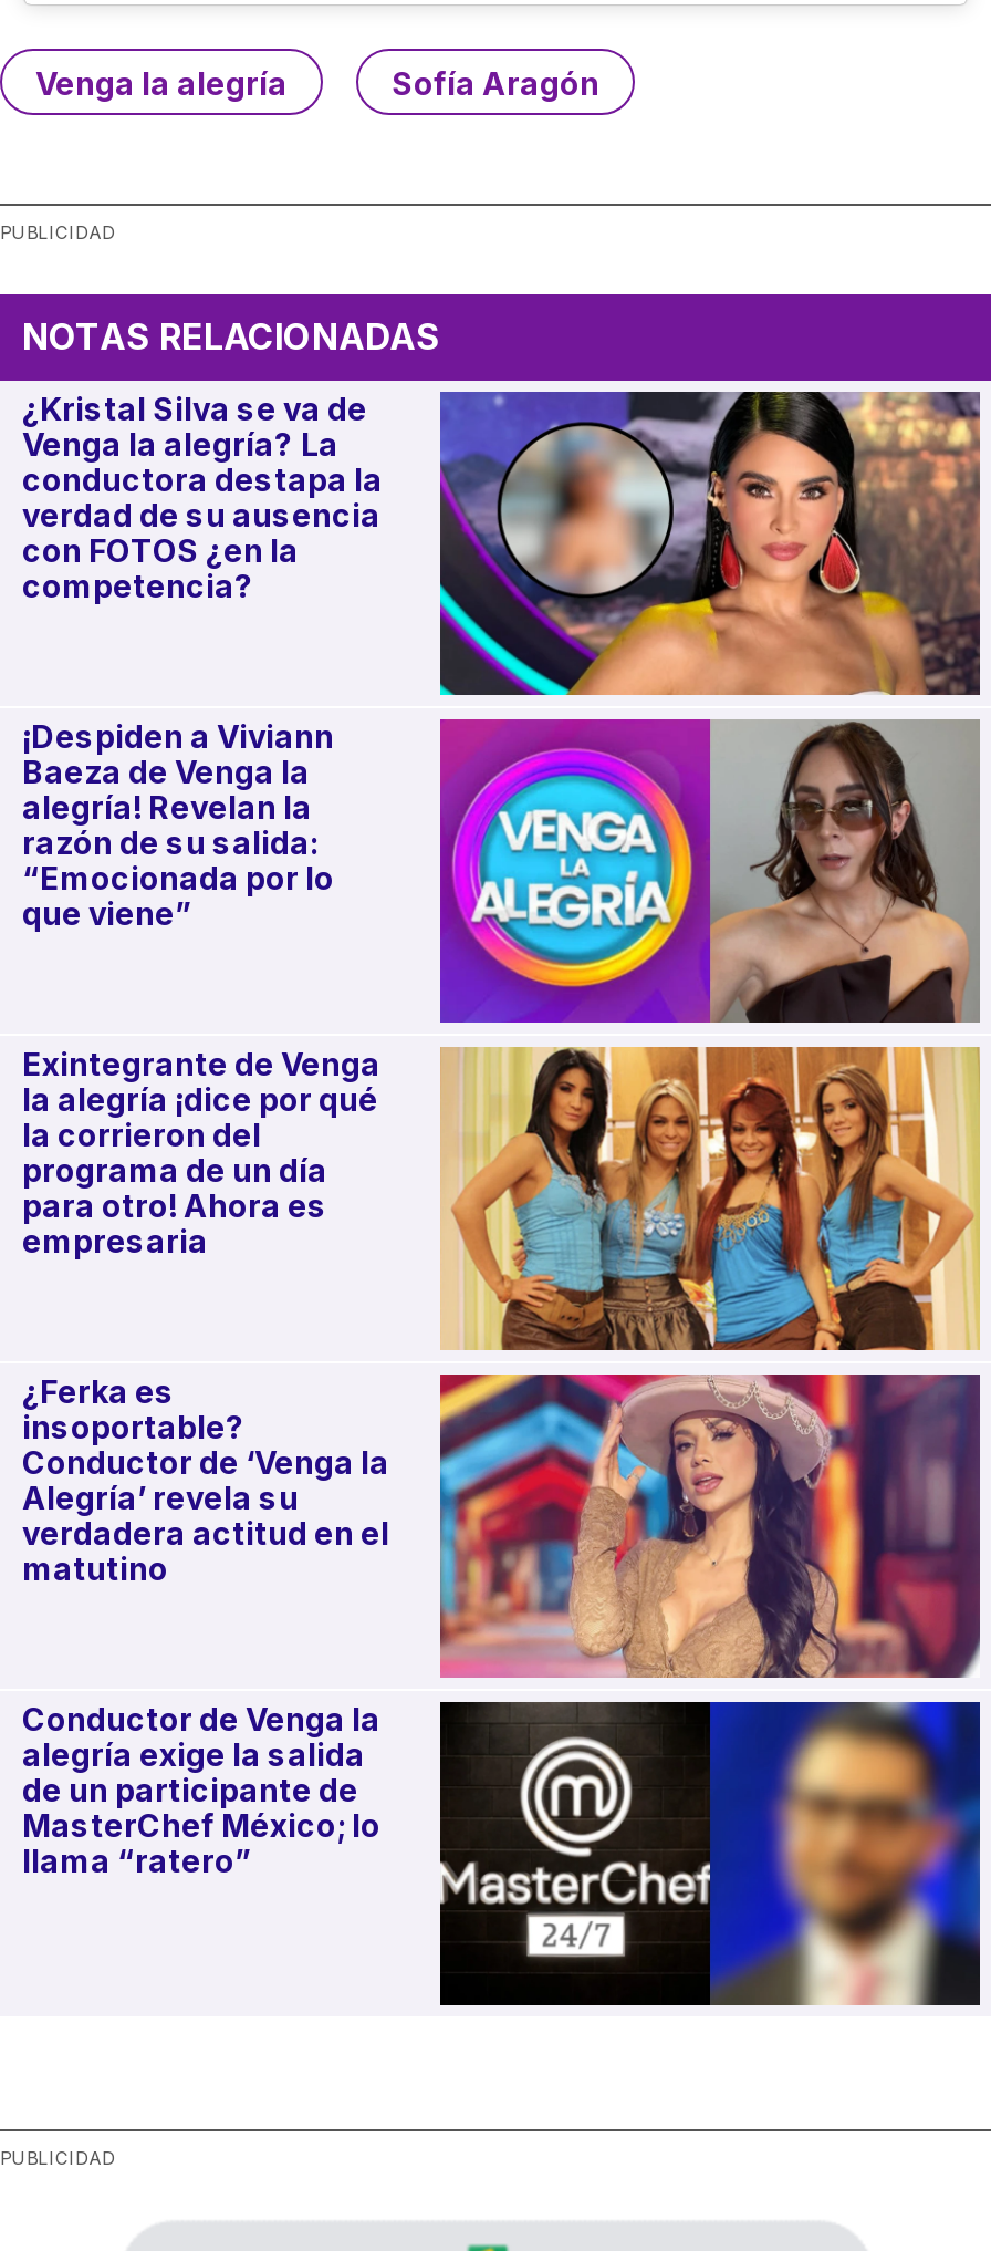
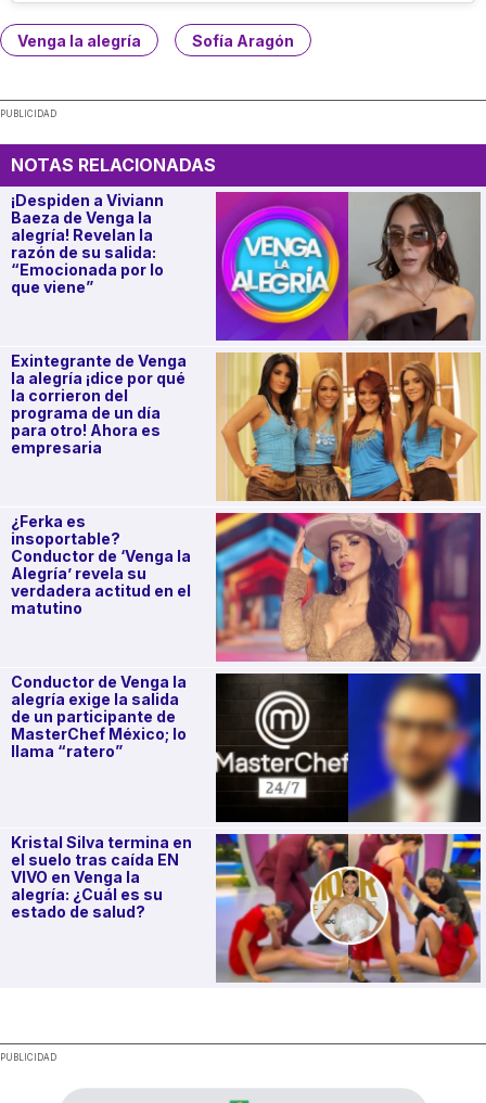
- [image]
- ¿Kristal Silva se va de
- Venga la alegría? La
- conductora destapa la
- verdad de su ausencia
- con FOTOS ¿en la
- competencia?

moved up: [image] | ¡Despiden a Viviann | Baeza de Venga la | ... | MasterChef México; lo | llama “ratero”

+ [image]
+ Kristal Silva termina en
+ el suelo tras caída EN
+ VIVO en Venga la
+ alegría: ¿Cuál es su
+ estado de salud?
